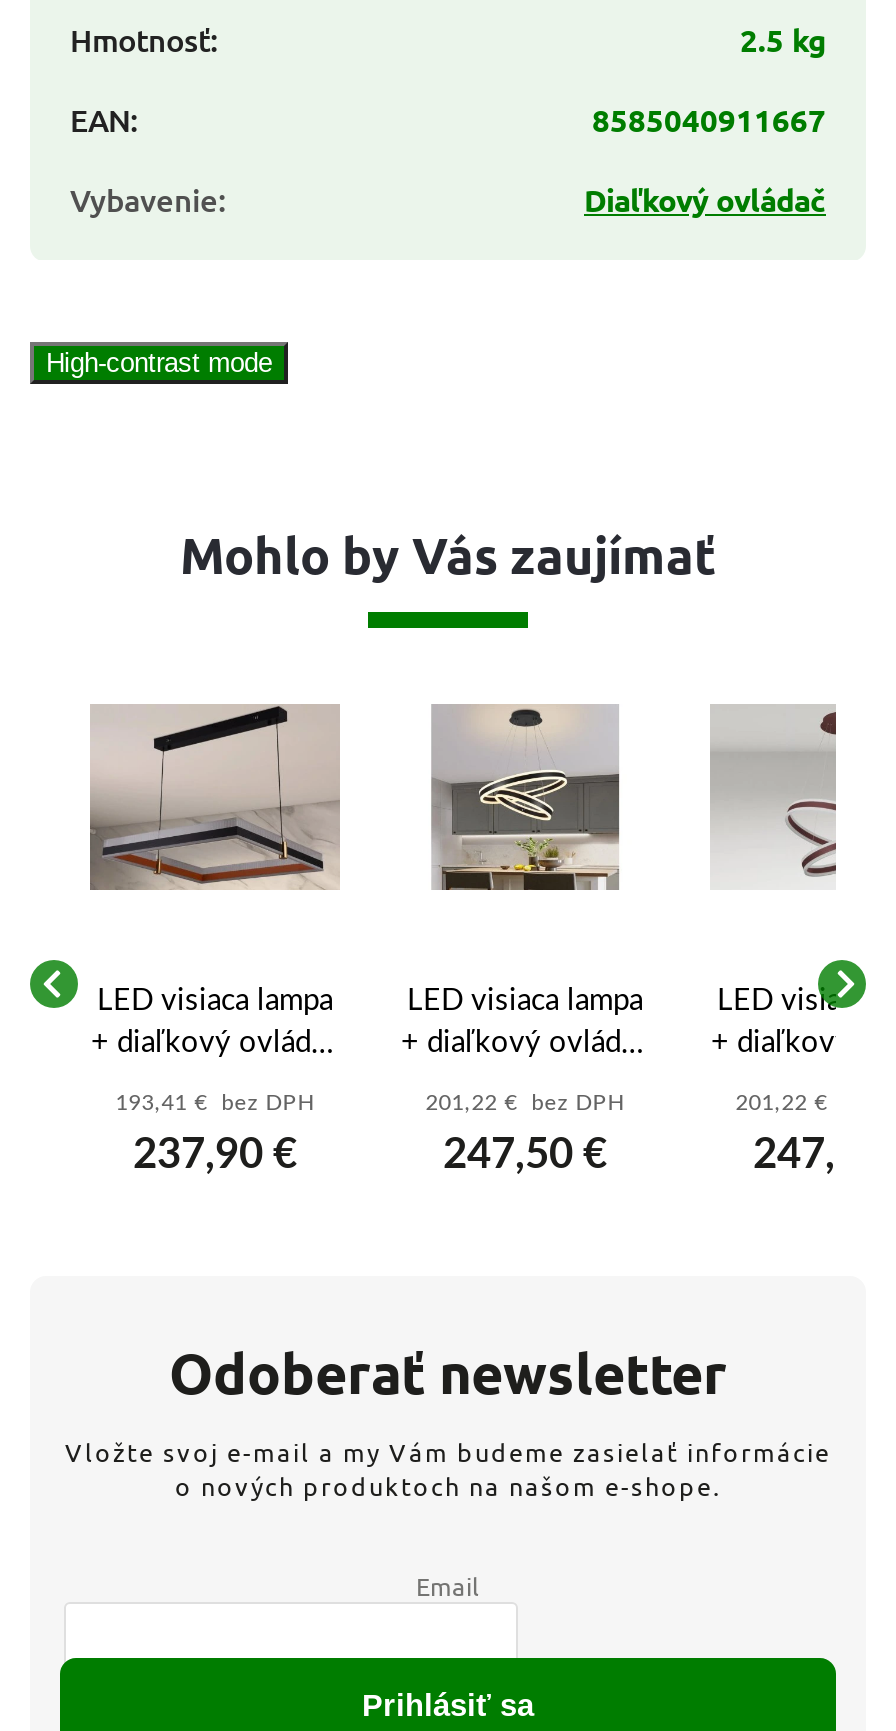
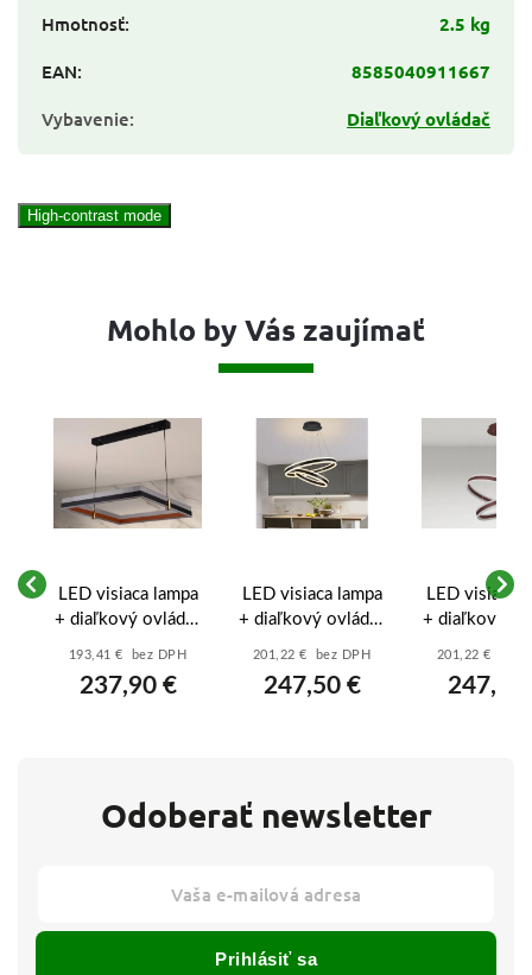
- Vložte svoj e-mail a my Vám budeme zasielať informácie
- o nových produktoch na našom e-shope.
- Email
